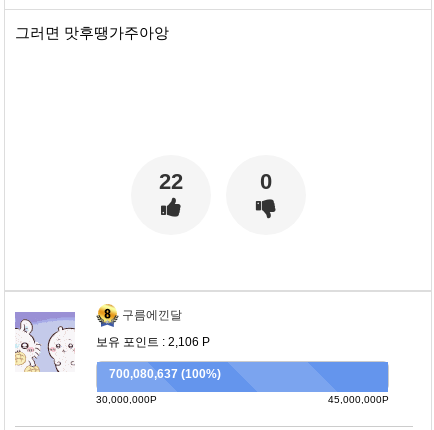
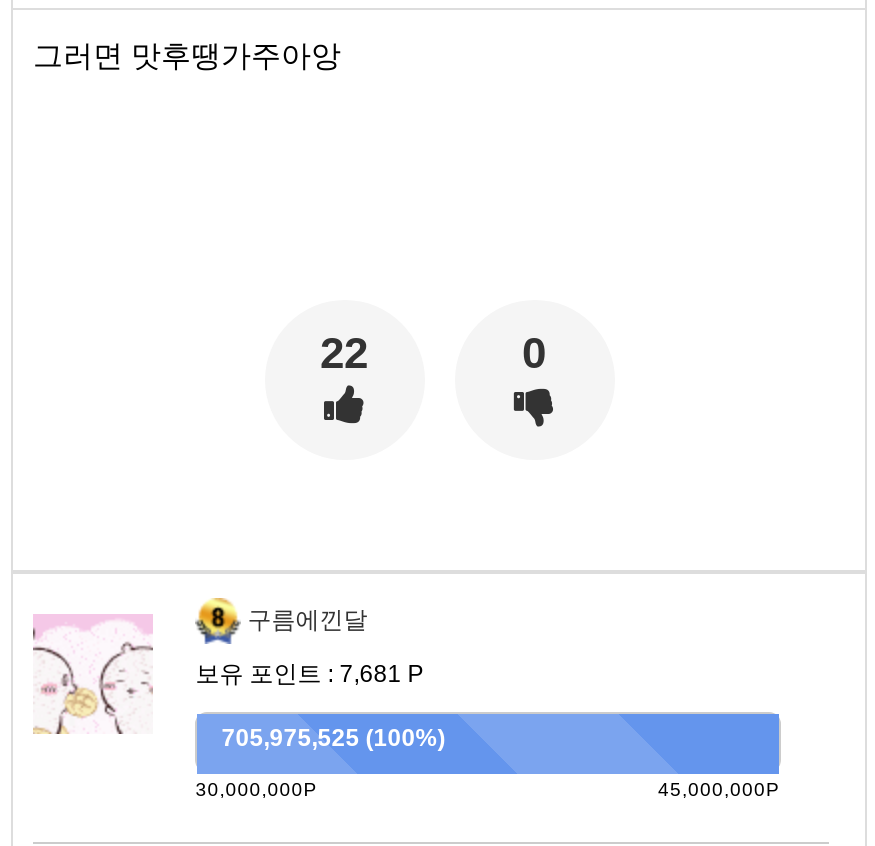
- [image]
- 보유 포인트 : 2,106 P
+ [image]
+ 보유 포인트 : 7,681 P

- 700,080,637 (100%)
+ 705,975,525 (100%)
